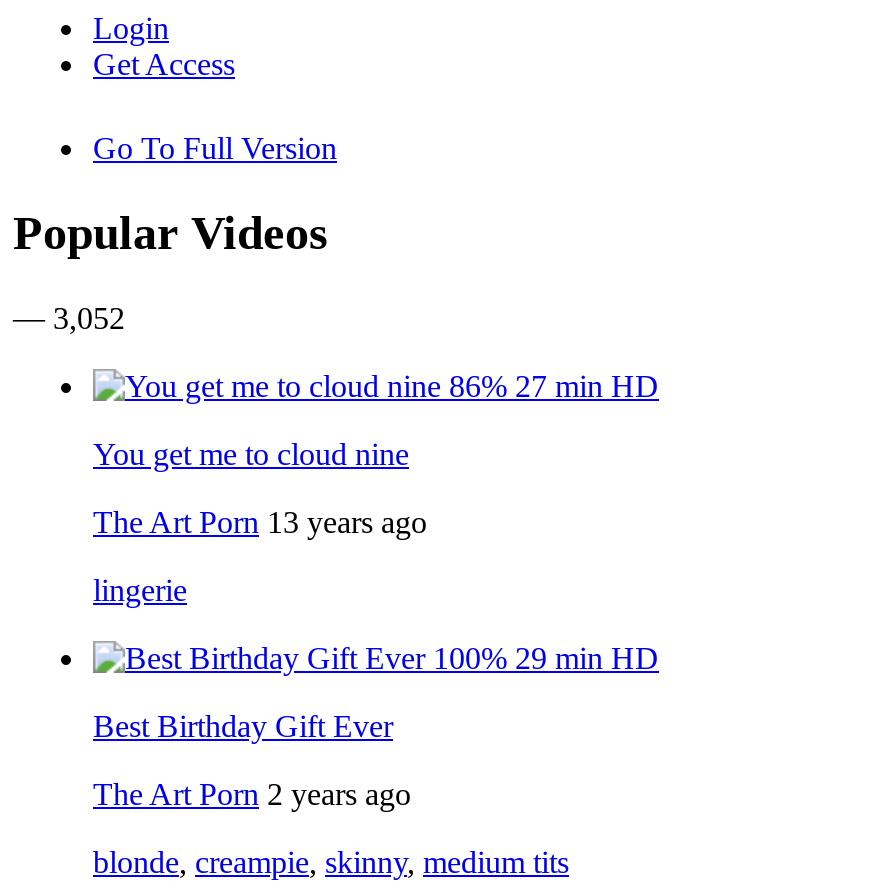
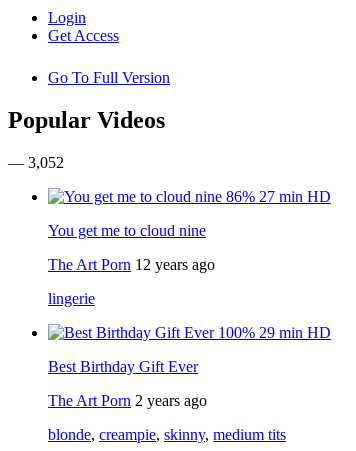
- The Art Porn 13 years ago
+ The Art Porn 12 years ago
